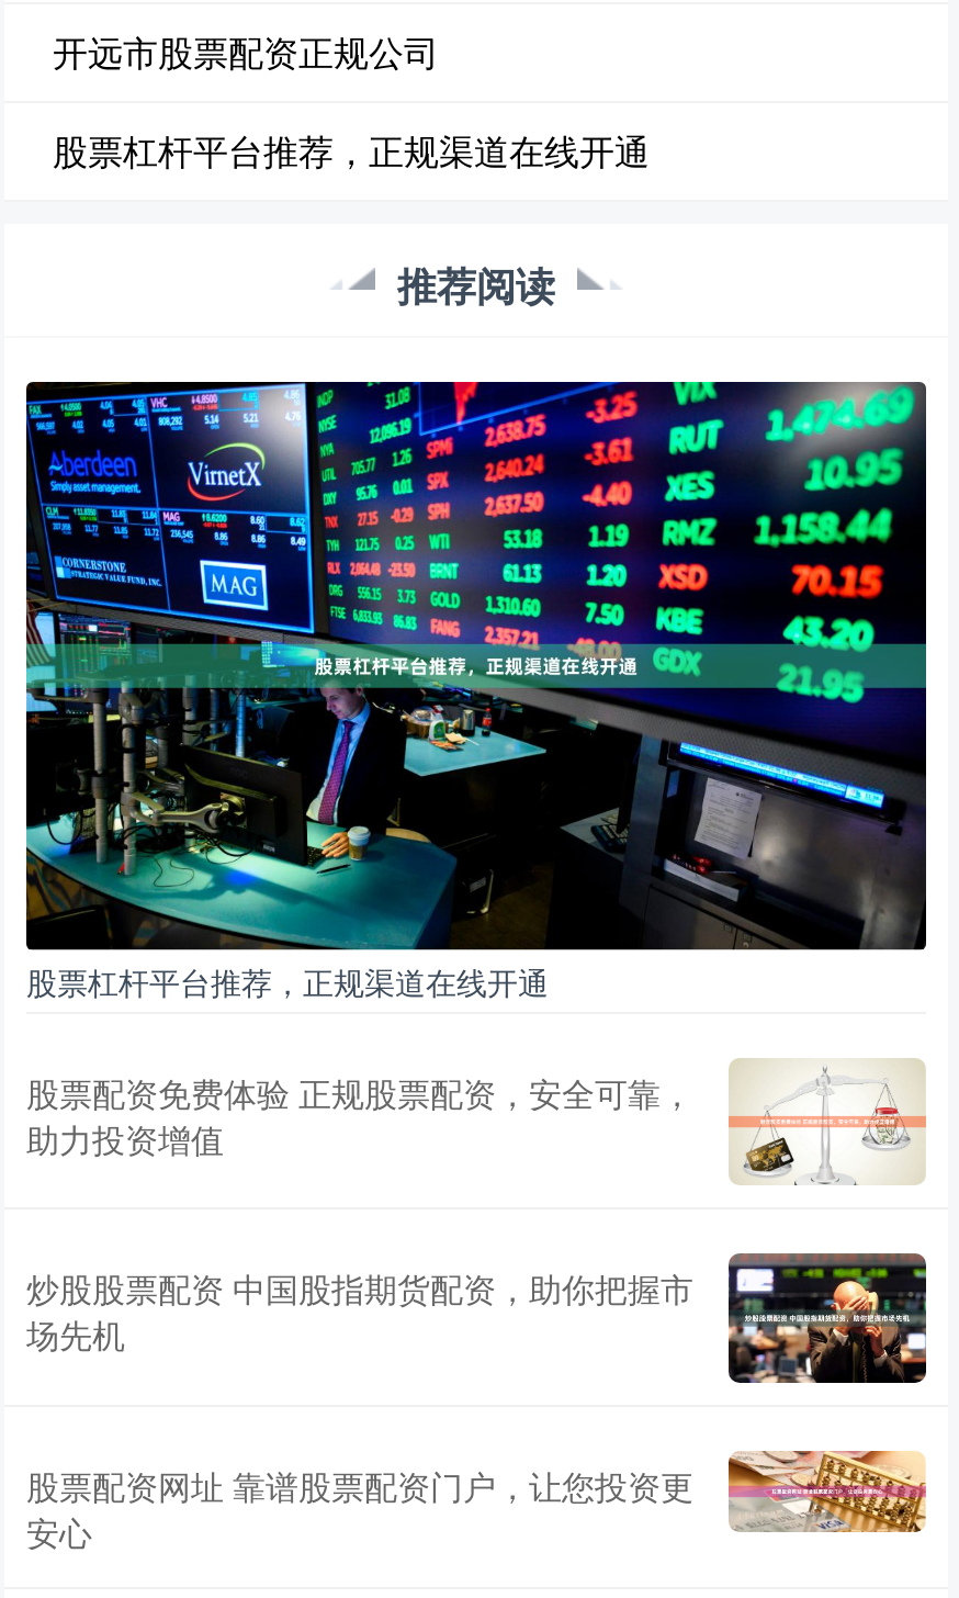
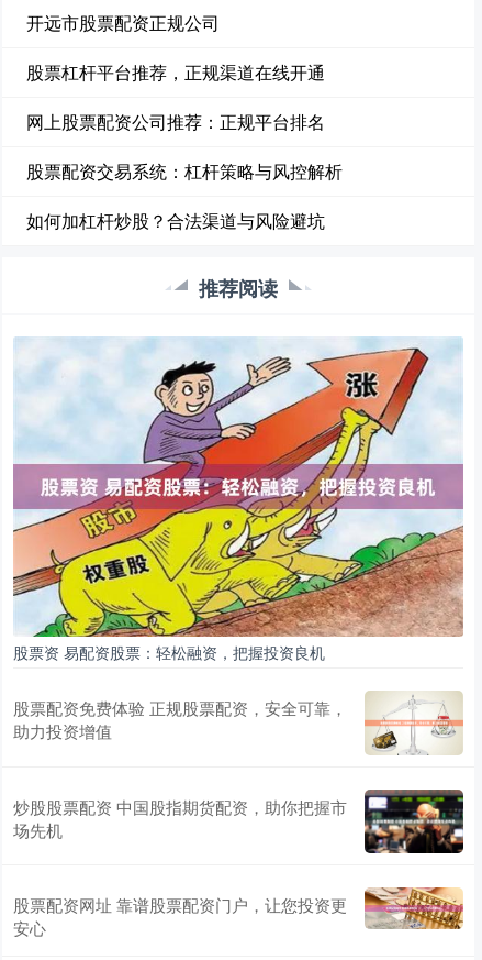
+ 网上股票配资公司推荐：正规平台排名
+ 股票配资交易系统：杠杆策略与风控解析
+ 如何加杠杆炒股？合法渠道与风险避坑

- [image]
- 股票杠杆平台推荐，正规渠道在线开通
+ [image]
+ 股票资 易配资股票：轻松融资，把握投资良机
